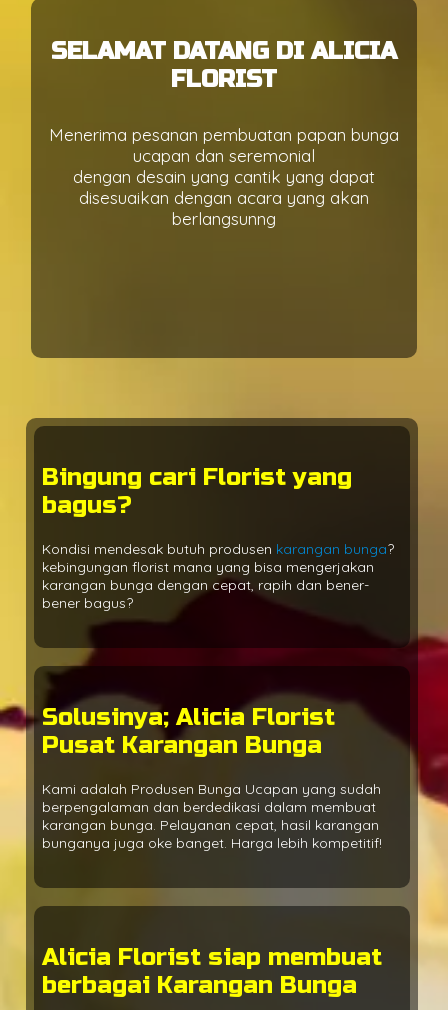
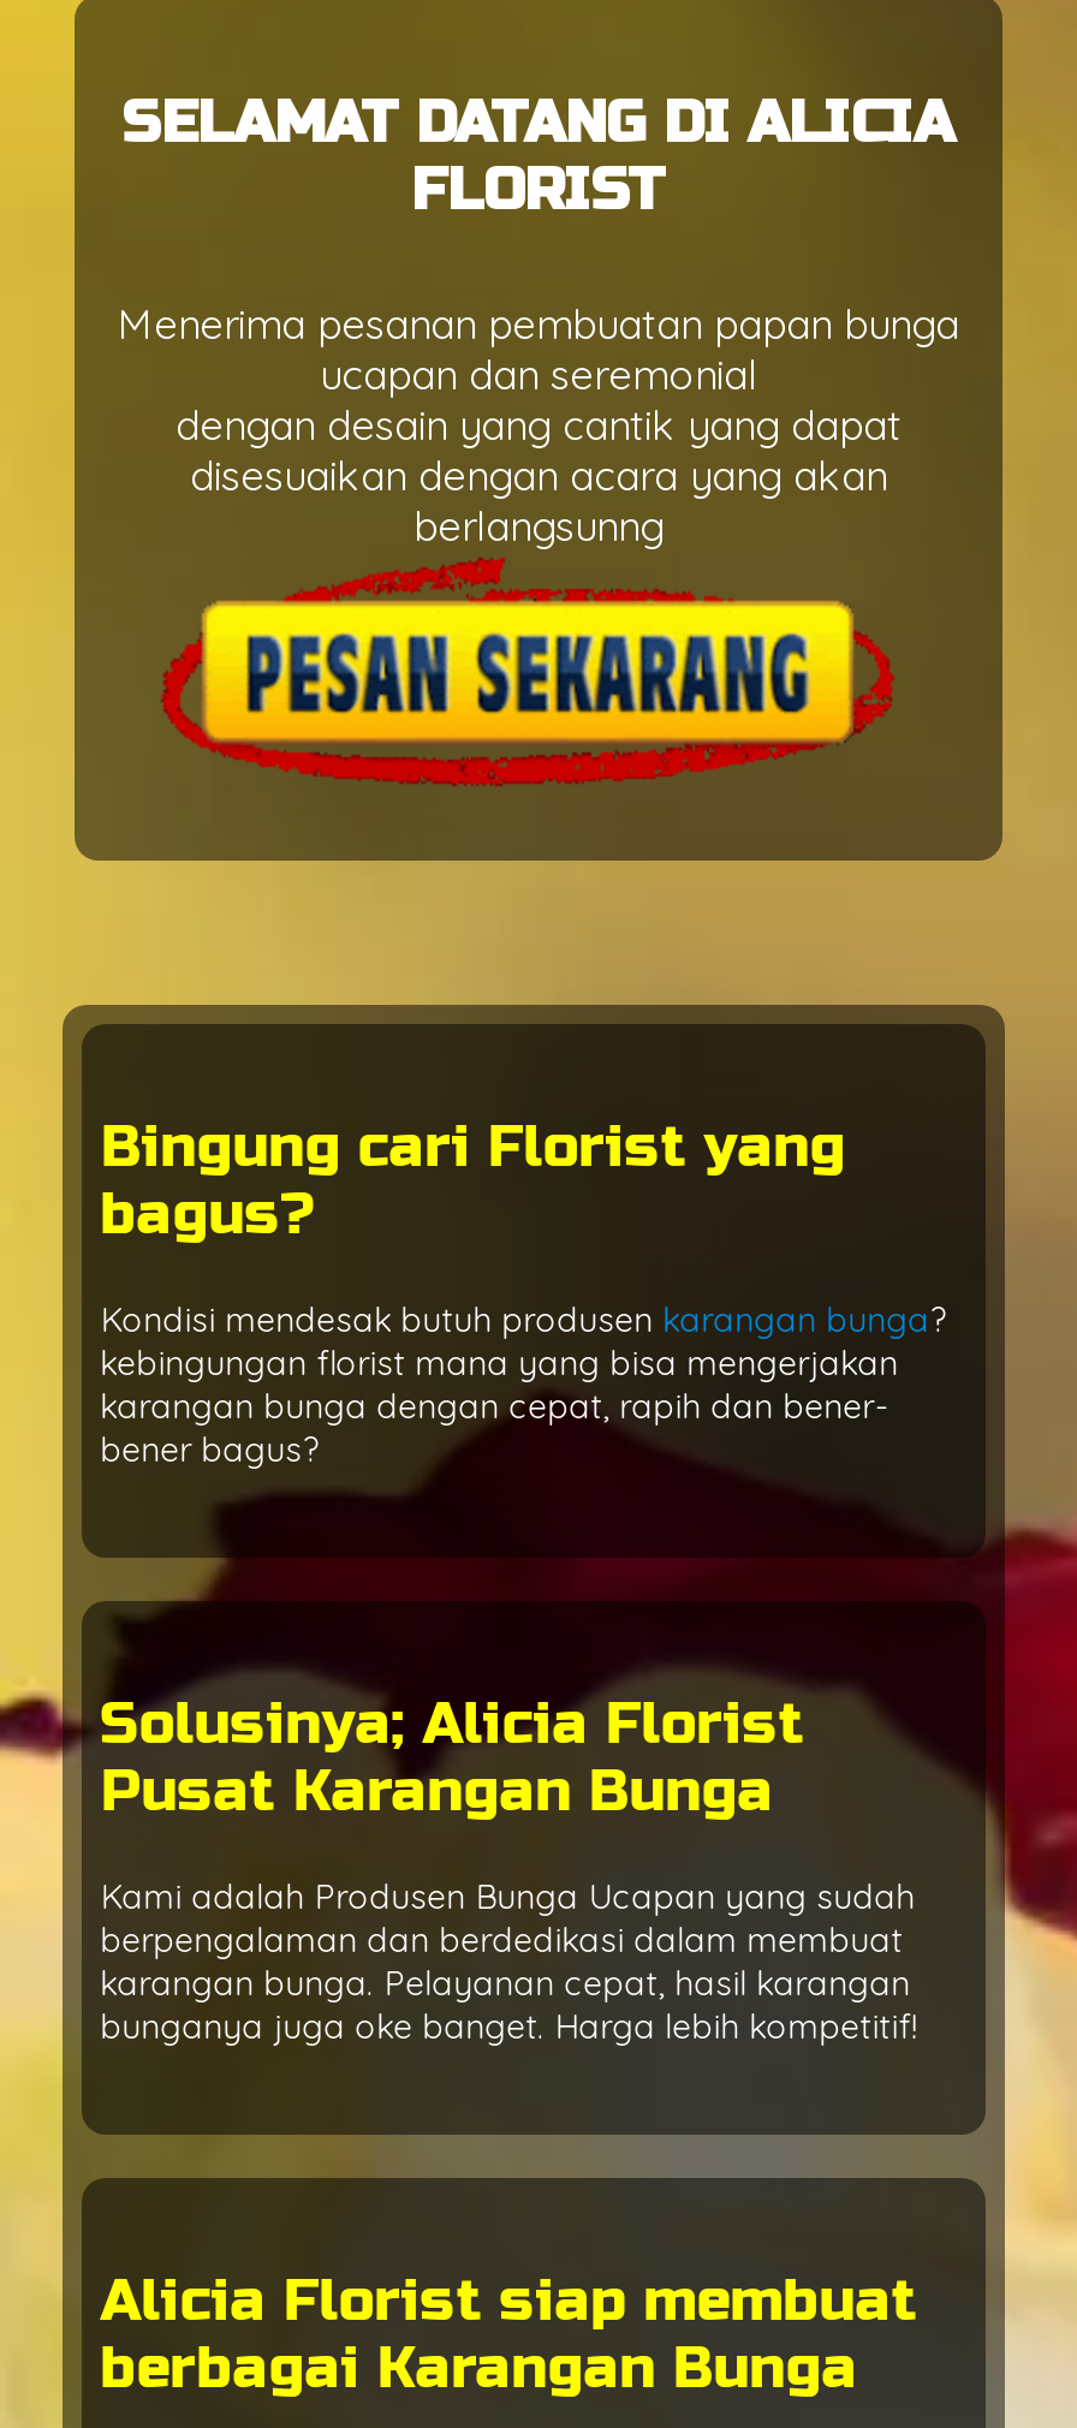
+ [image]
